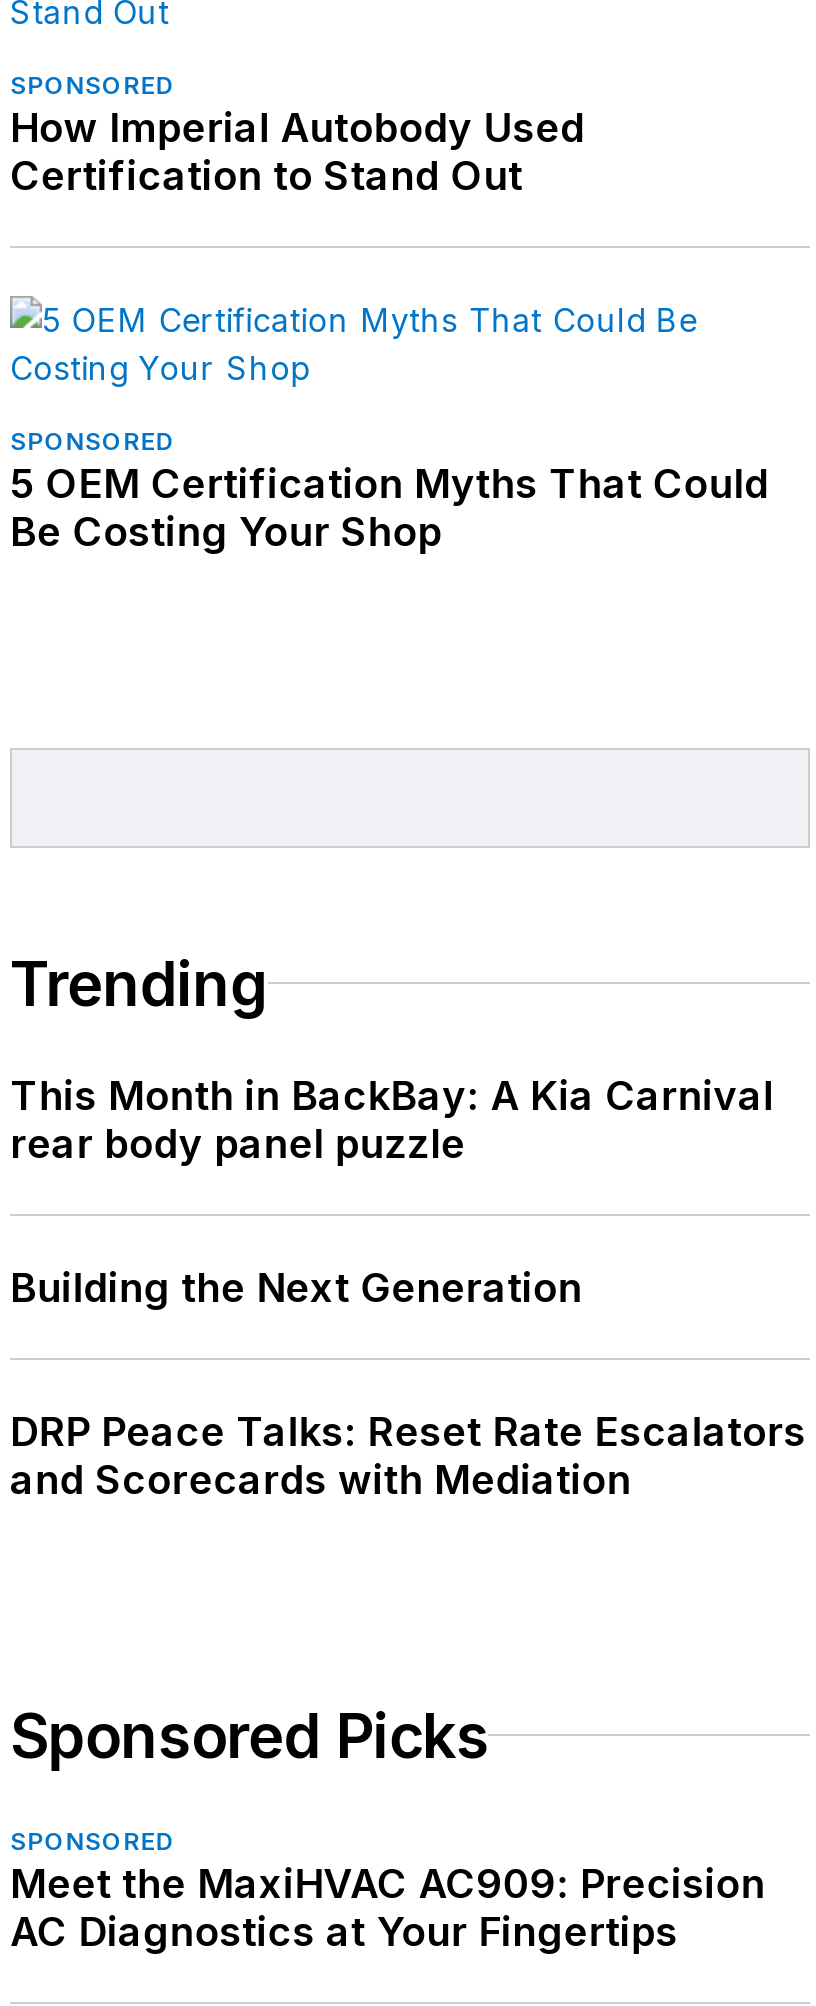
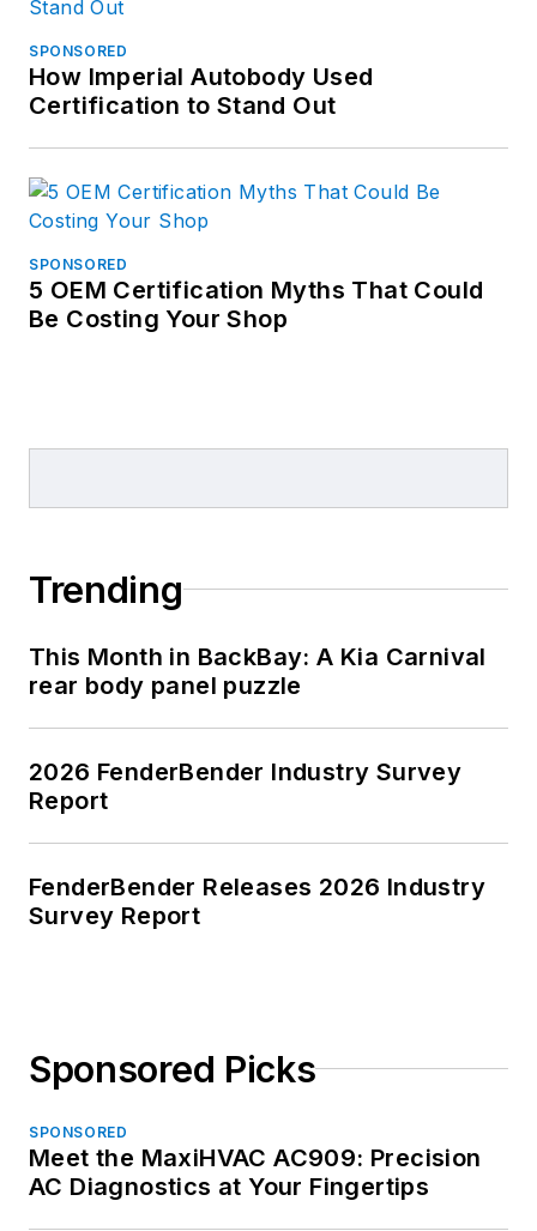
- Building the Next Generation
+ 2026 FenderBender Industry Survey
+ Report

- DRP Peace Talks: Reset Rate Escalators
- and Scorecards with Mediation
+ FenderBender Releases 2026 Industry
+ Survey Report
